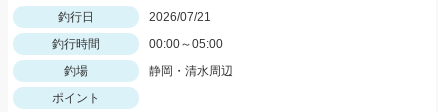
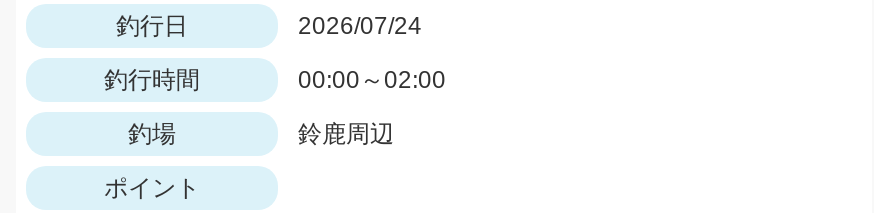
- 2026/07/21
+ 2026/07/24

- 00:00～05:00
+ 00:00～02:00

- 静岡・清水周辺
+ 鈴鹿周辺
